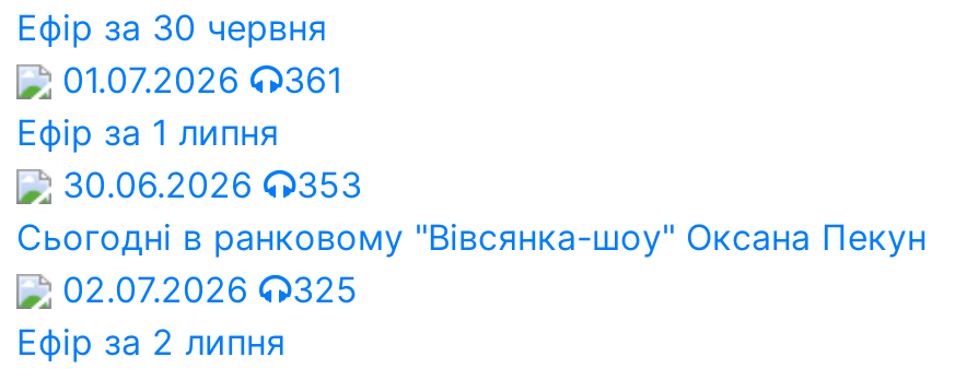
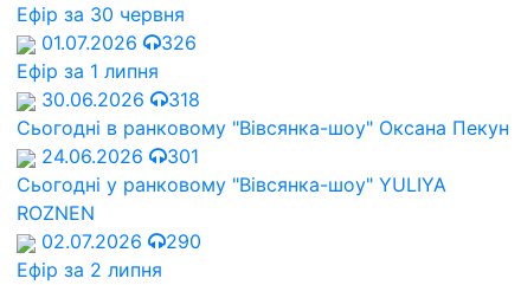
- 01.07.2026 361
+ 01.07.2026 326

- 30.06.2026 353
+ 30.06.2026 318

+ 24.06.2026
+ 301
+ Сьогодні у ранковому "Вівсянка-шоу" YULIYA
+ ROZNEN

- 02.07.2026 325
+ 02.07.2026 290
